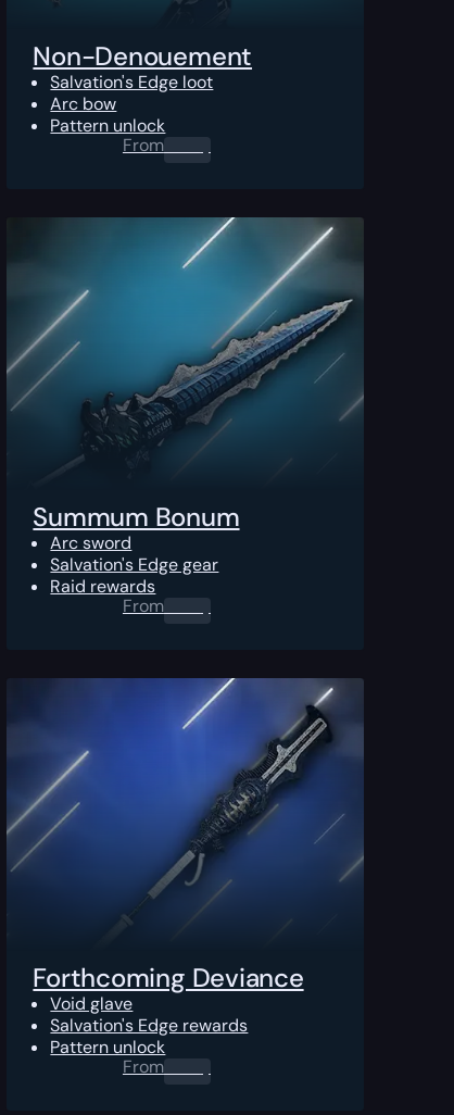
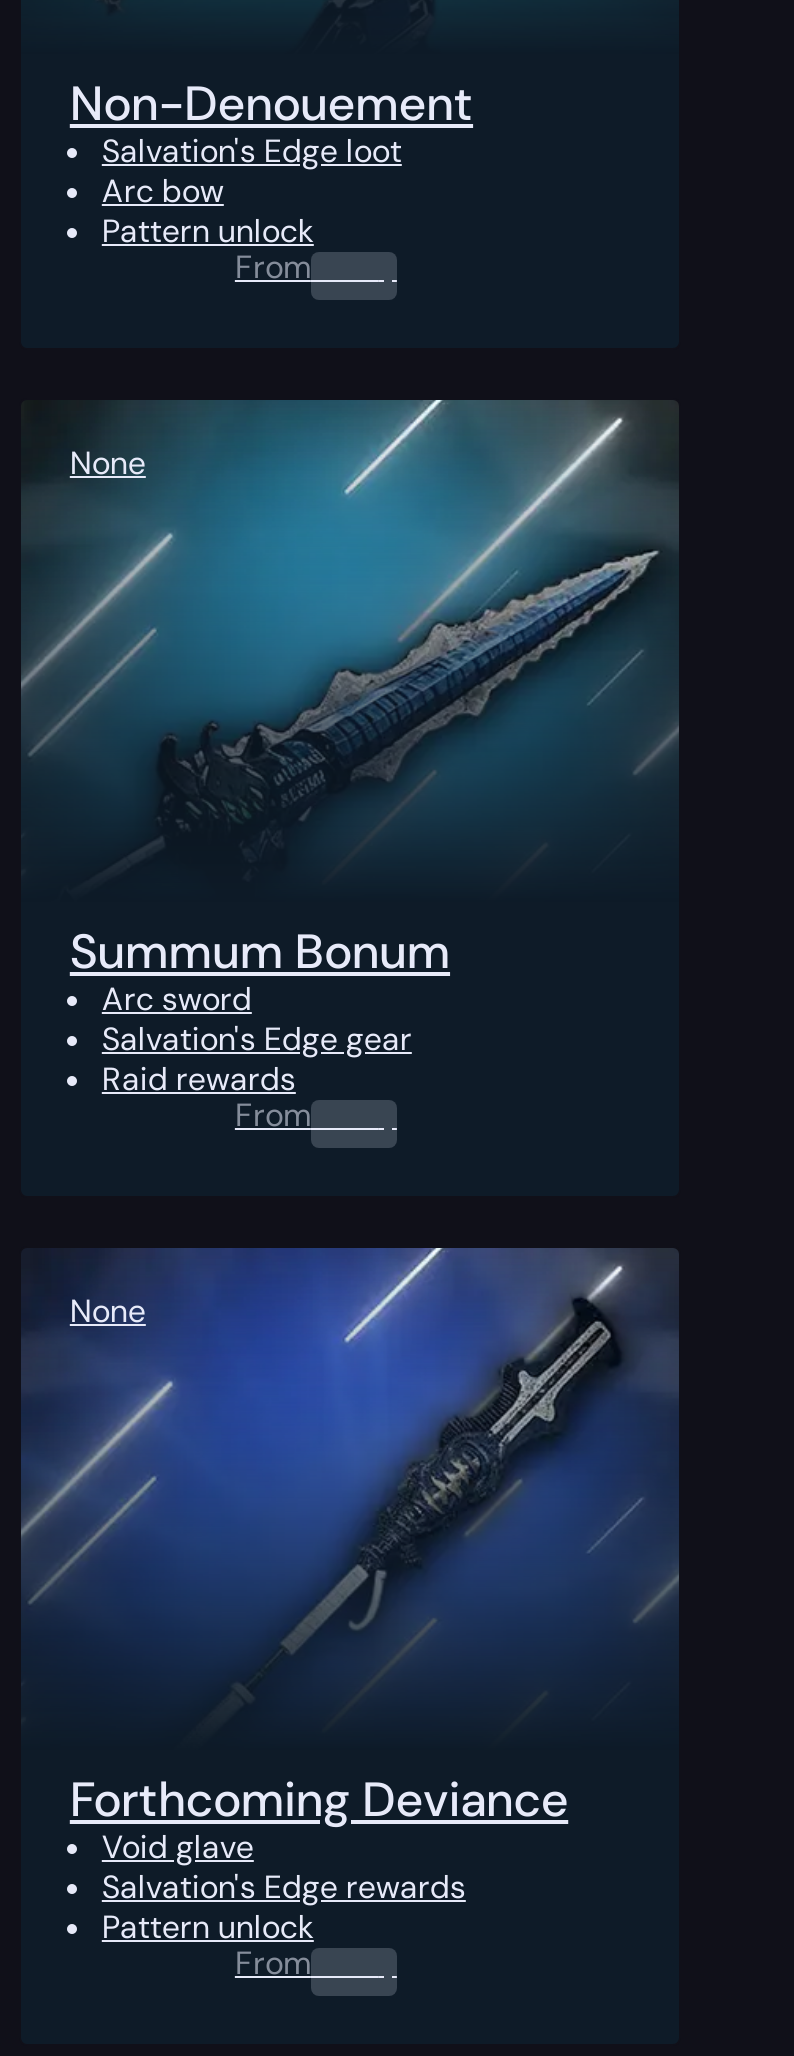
+ None

+ None
